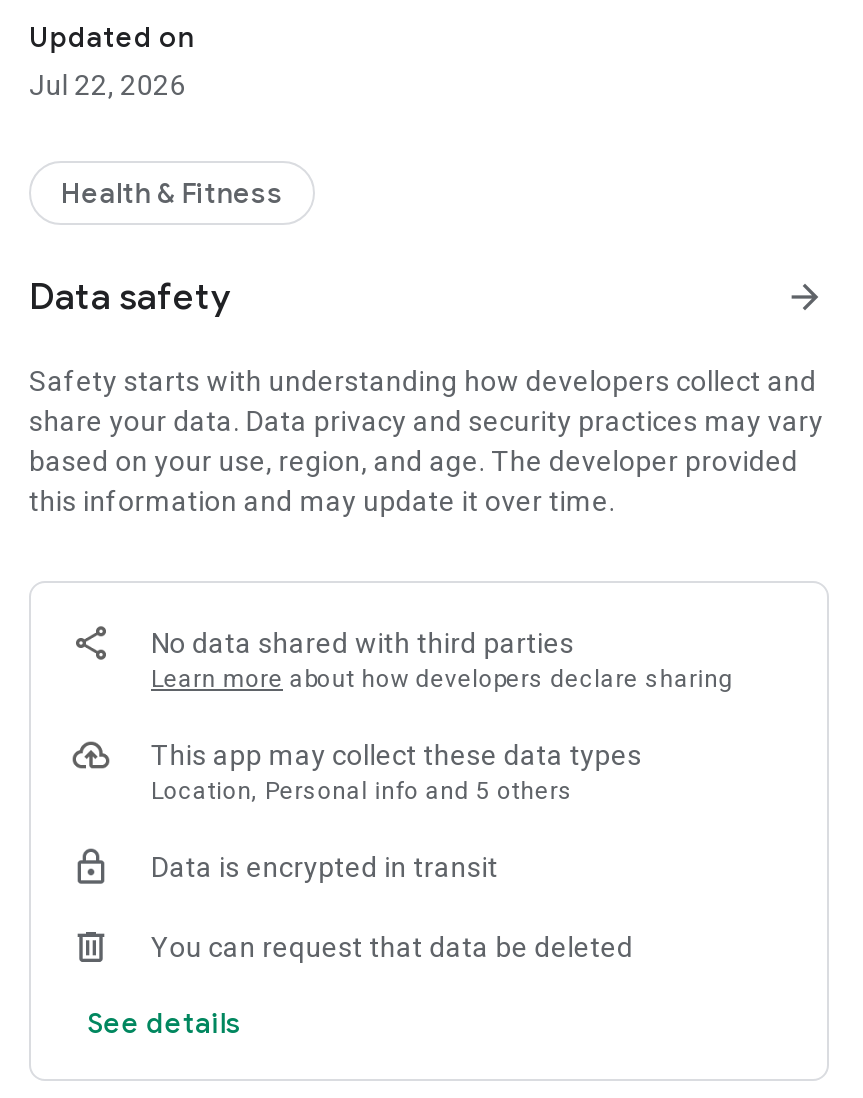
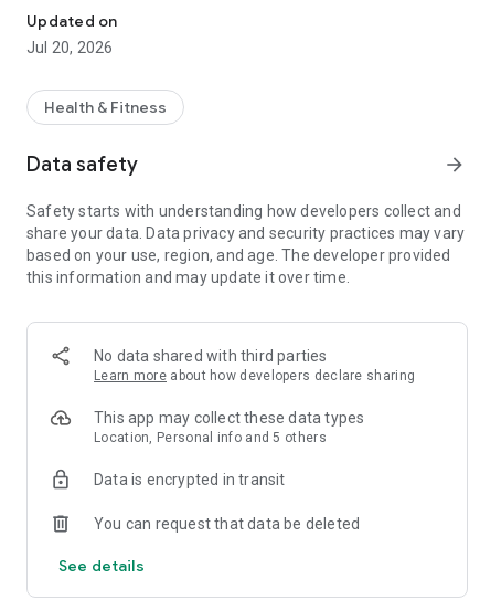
- Jul 22, 2026
+ Jul 20, 2026
